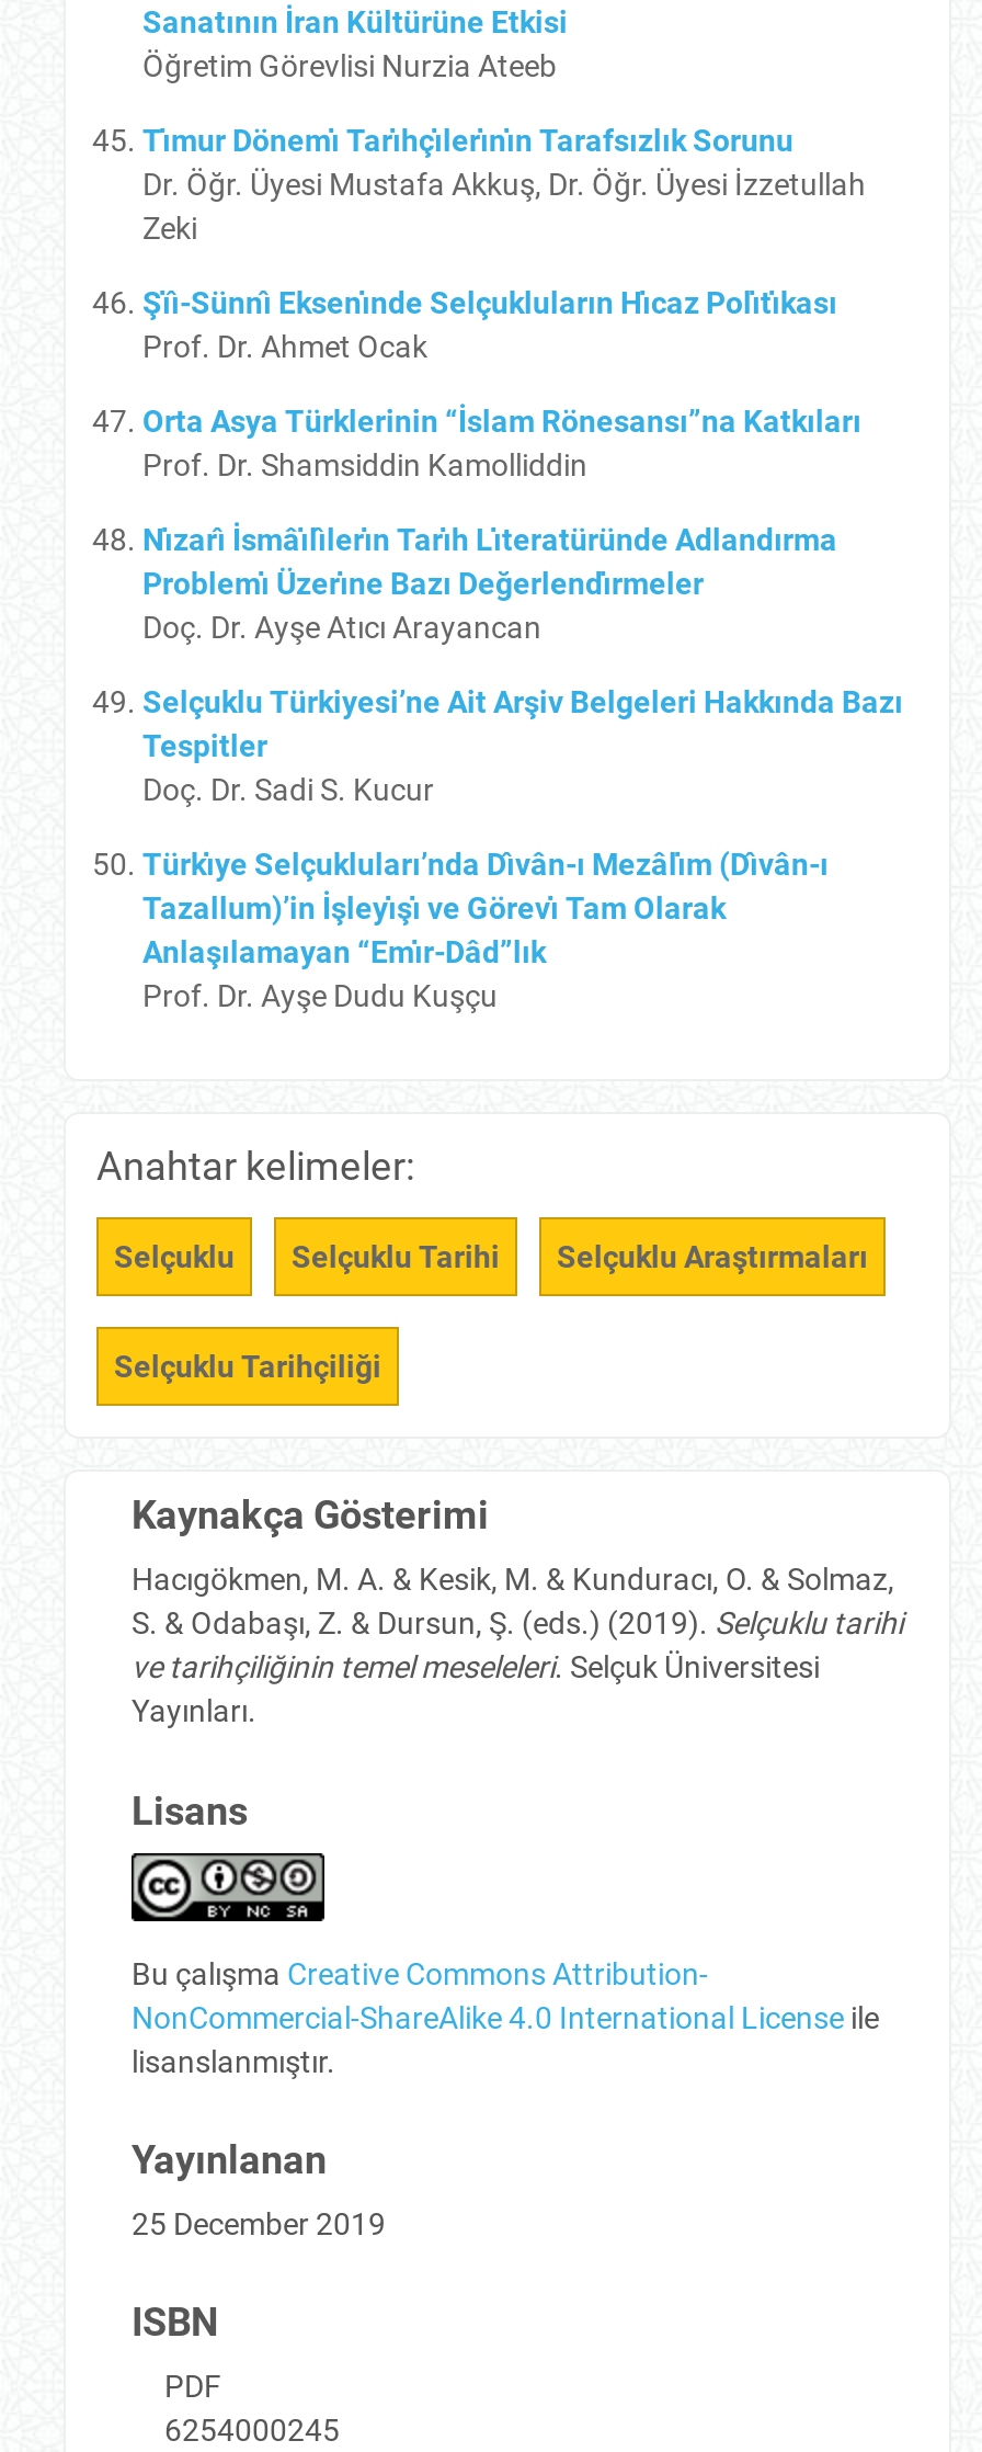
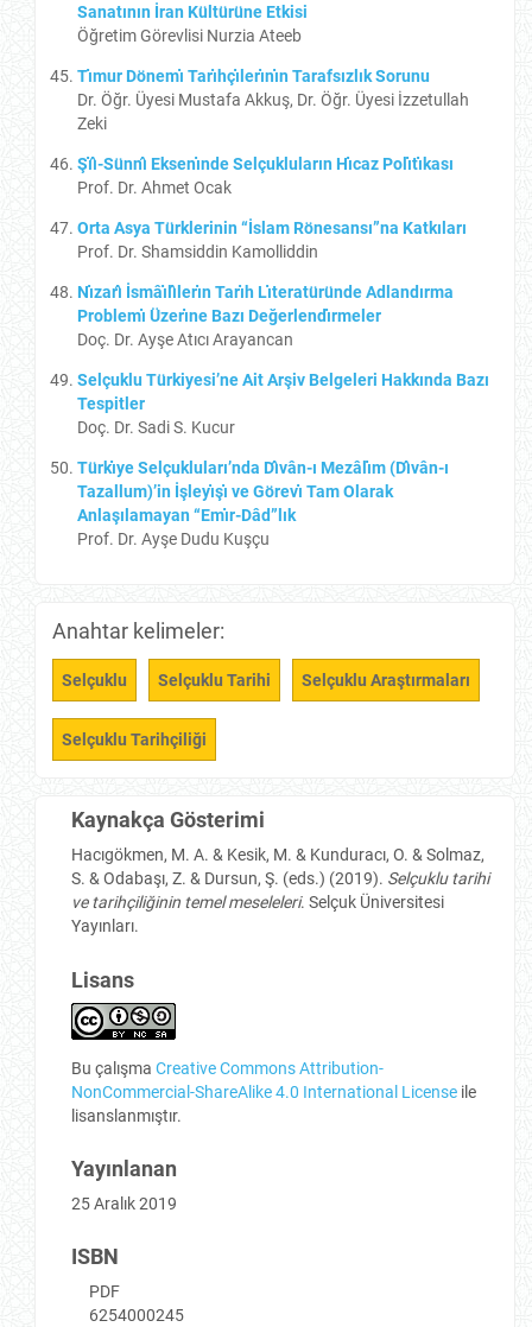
- 25 December 2019
+ 25 Aralık 2019
